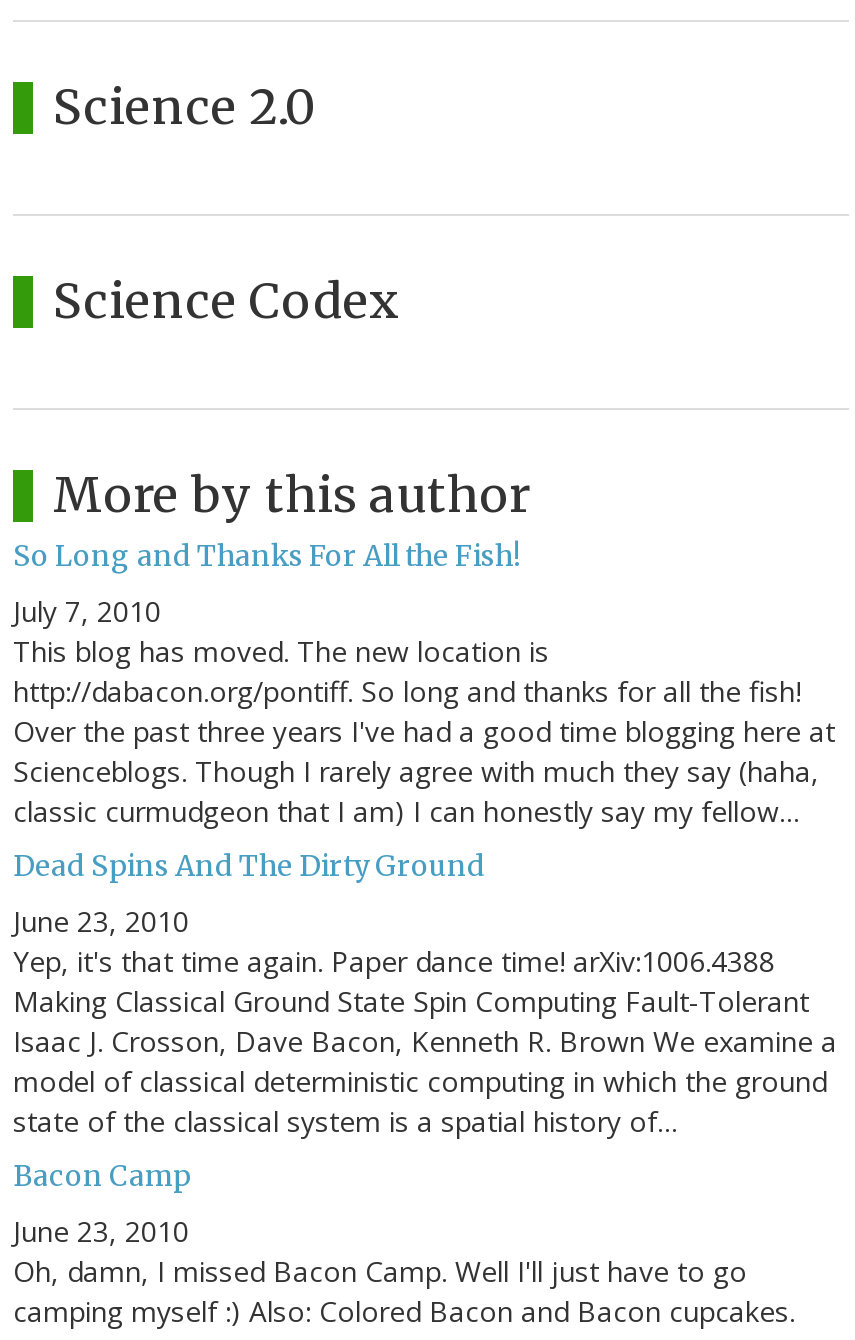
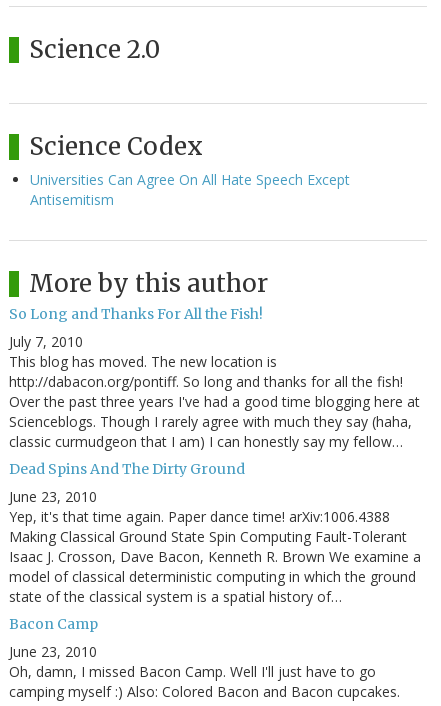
+ Universities Can Agree On All Hate Speech Except
+ Antisemitism
